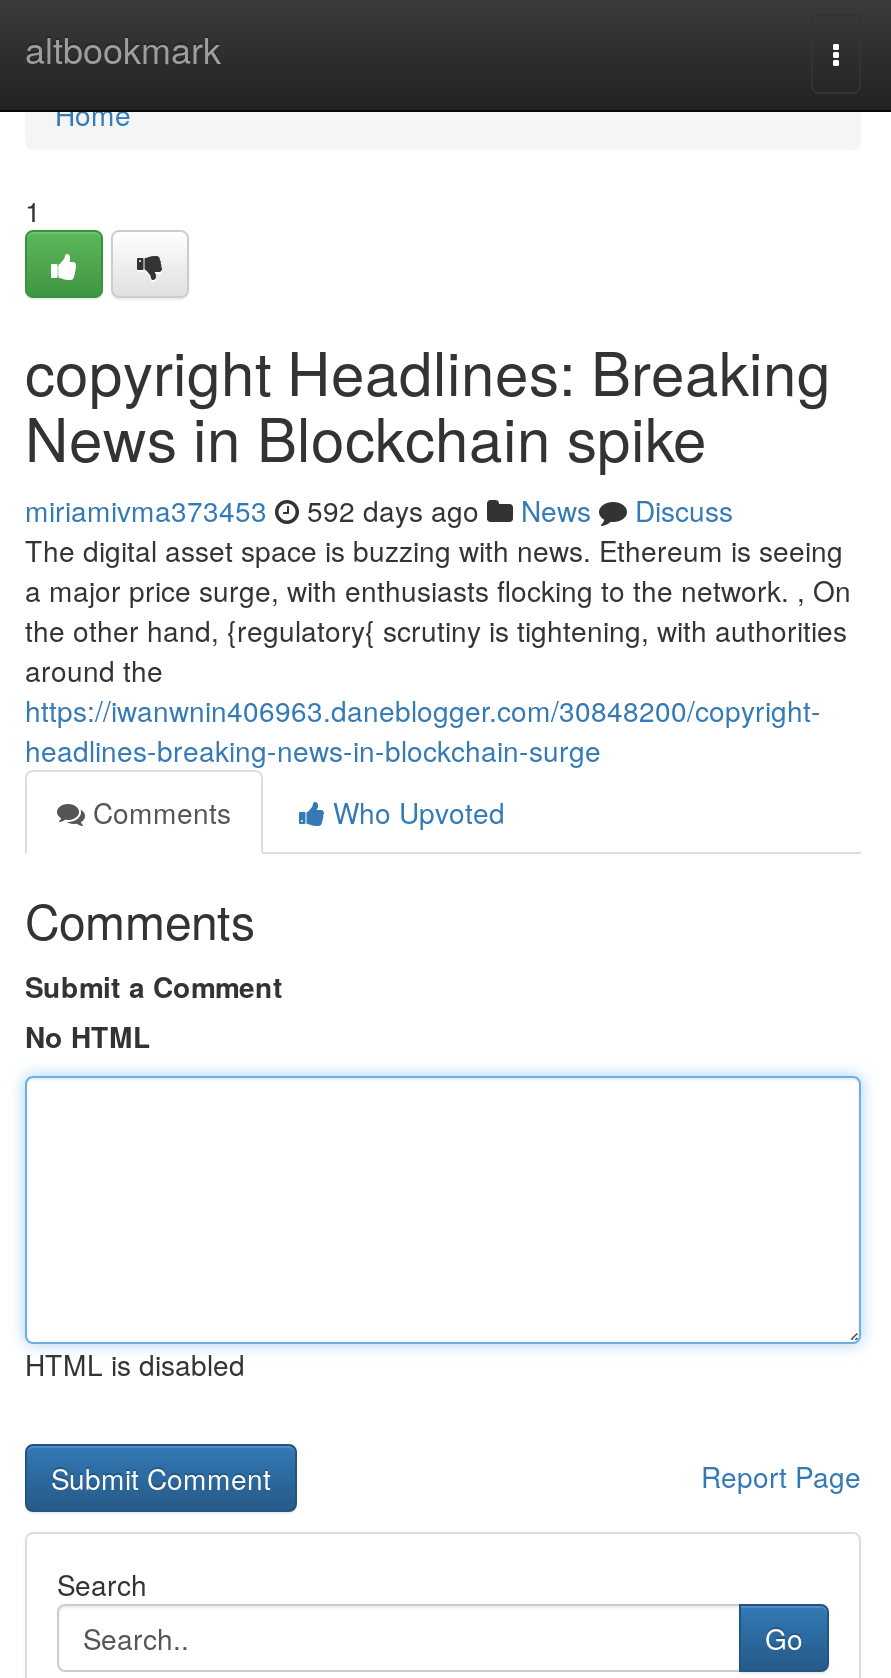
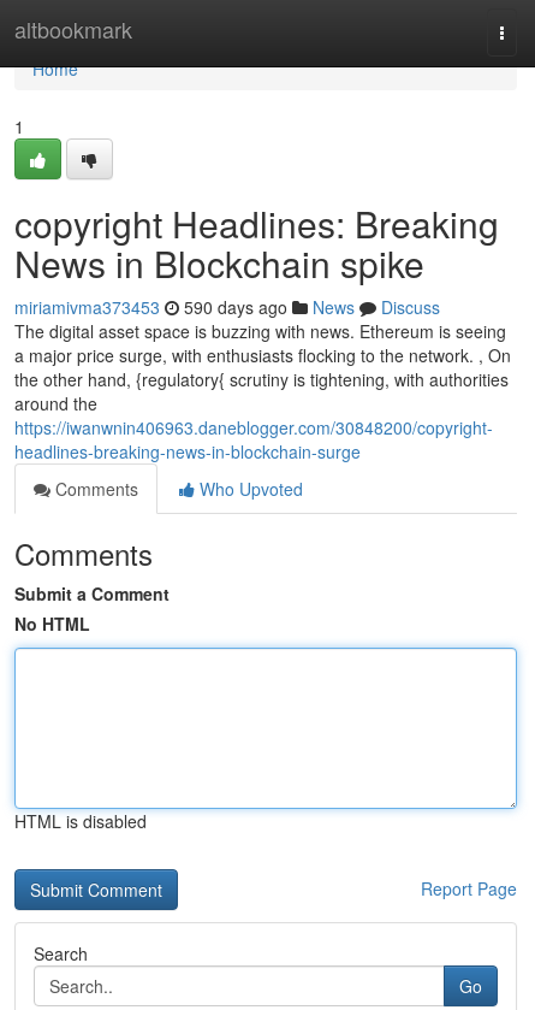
- miriamivma373453 592 days ago News Discuss
+ miriamivma373453 590 days ago News Discuss
